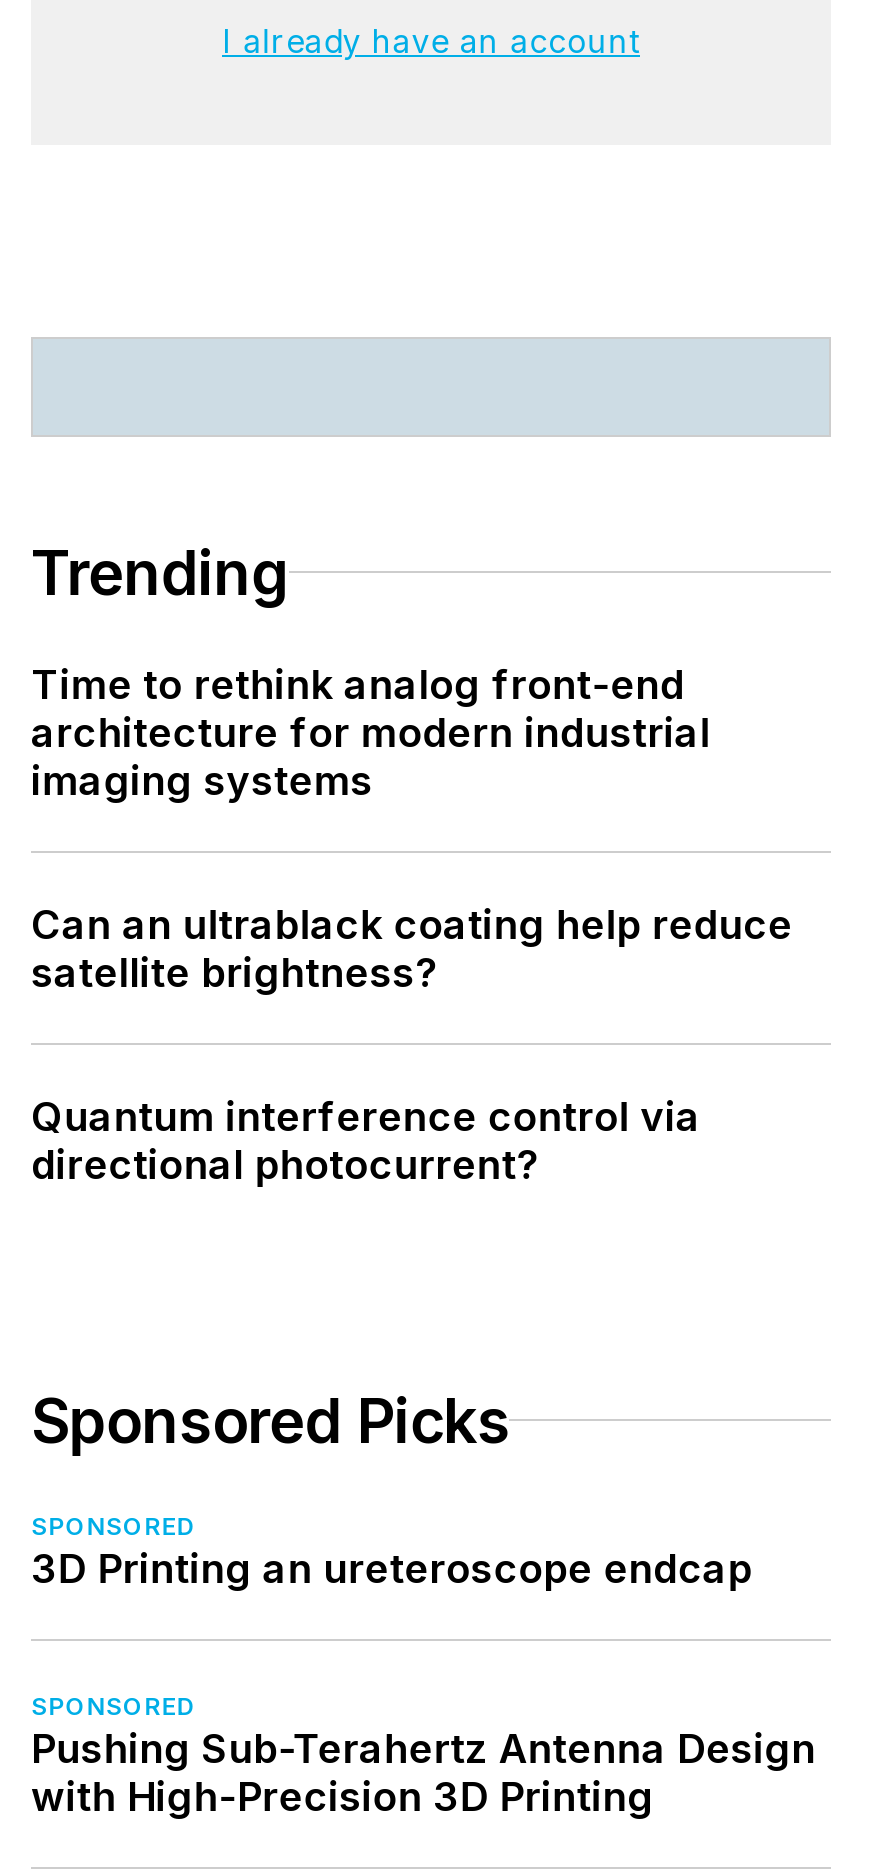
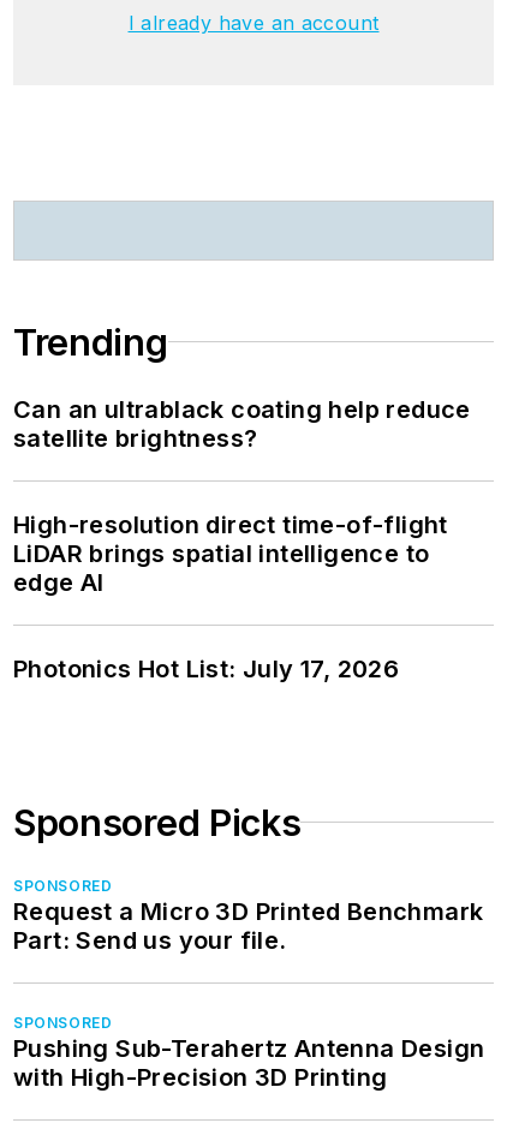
- Time to rethink analog front-end
- architecture for modern industrial
- imaging systems

moved up: Can an ultrablack coating help reduce | satellite brightness?

- Quantum interference control via
- directional photocurrent?
+ High-resolution direct time-of-flight
+ LiDAR brings spatial intelligence to
+ edge AI
+ Photonics Hot List: July 17, 2026

moved up: Sponsored Picks | SPONSORED

- 3D Printing an ureteroscope endcap
+ Request a Micro 3D Printed Benchmark
+ Part: Send us your file.
